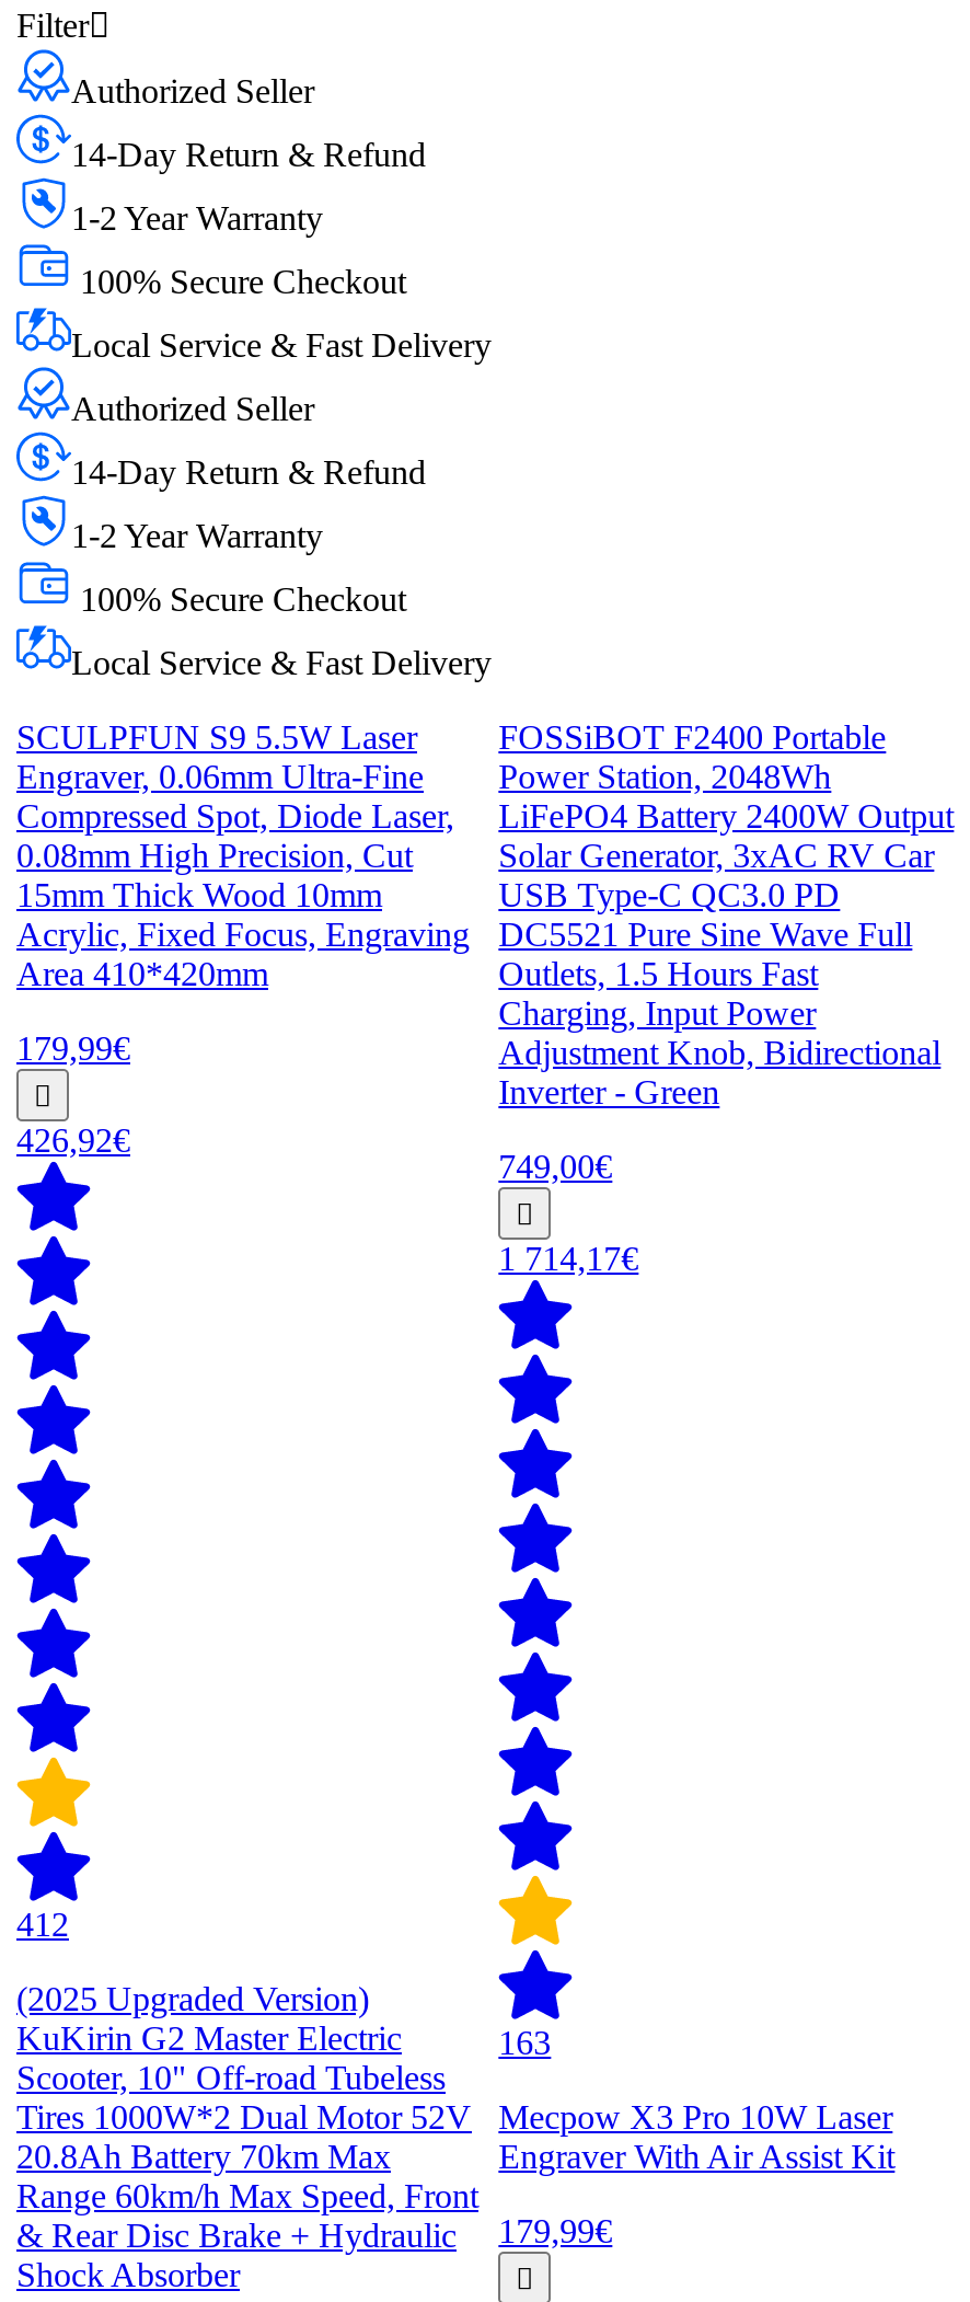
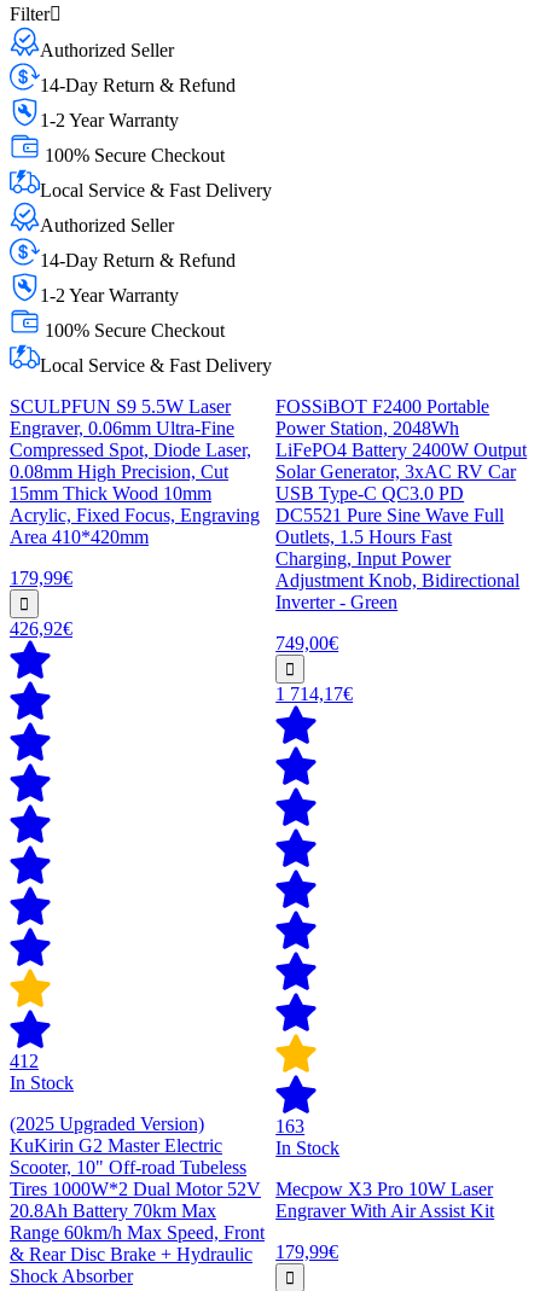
+ In Stock

+ In Stock
